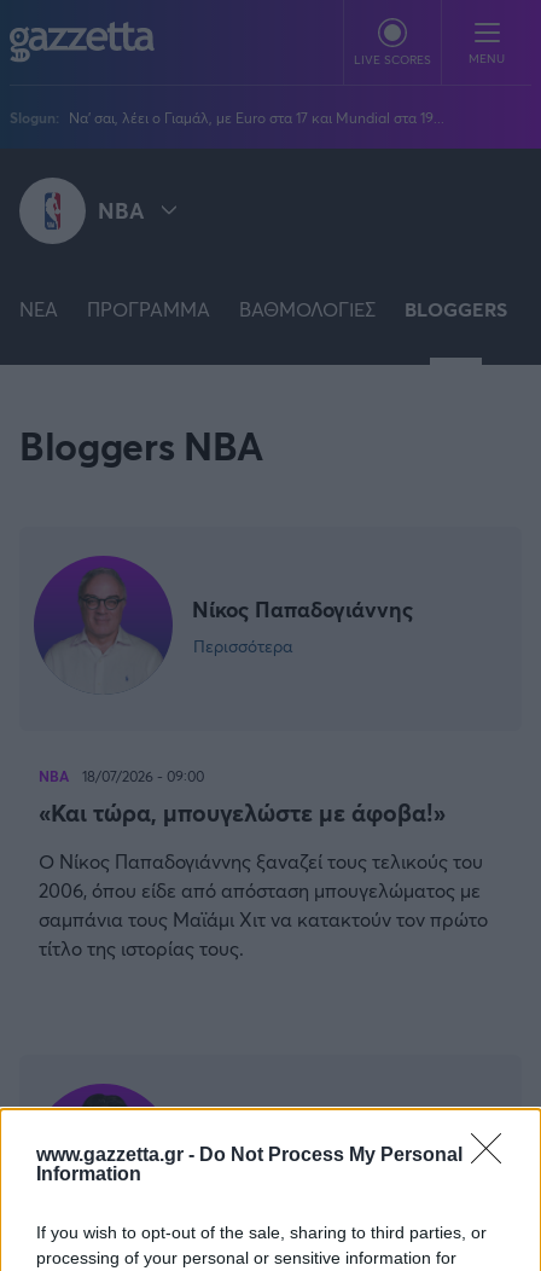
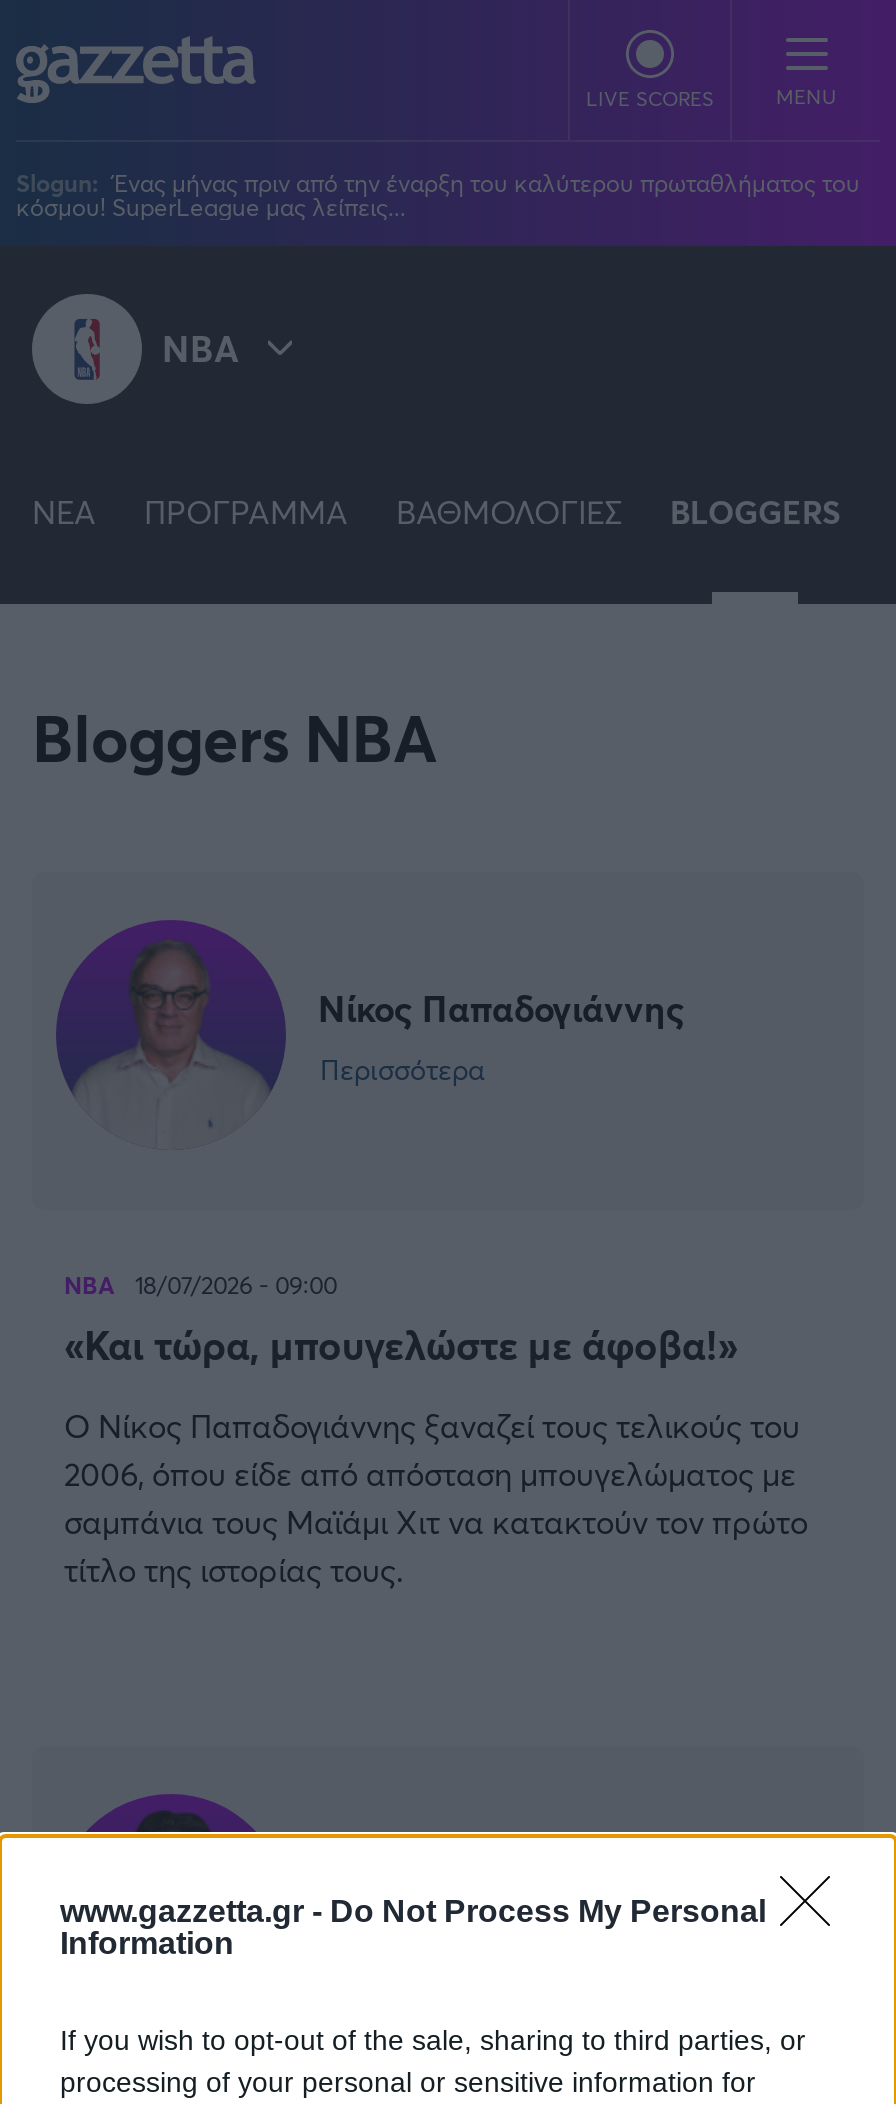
- Slogun: Να' σαι, λέει ο Γιαμάλ, με Euro στα 17 και Mundial στα 19...
+ Slogun: Ένας μήνας πριν από την έναρξη του καλύτερου πρωταθλήματος του
+ κόσμου! SuperLeague μας λείπεις...
